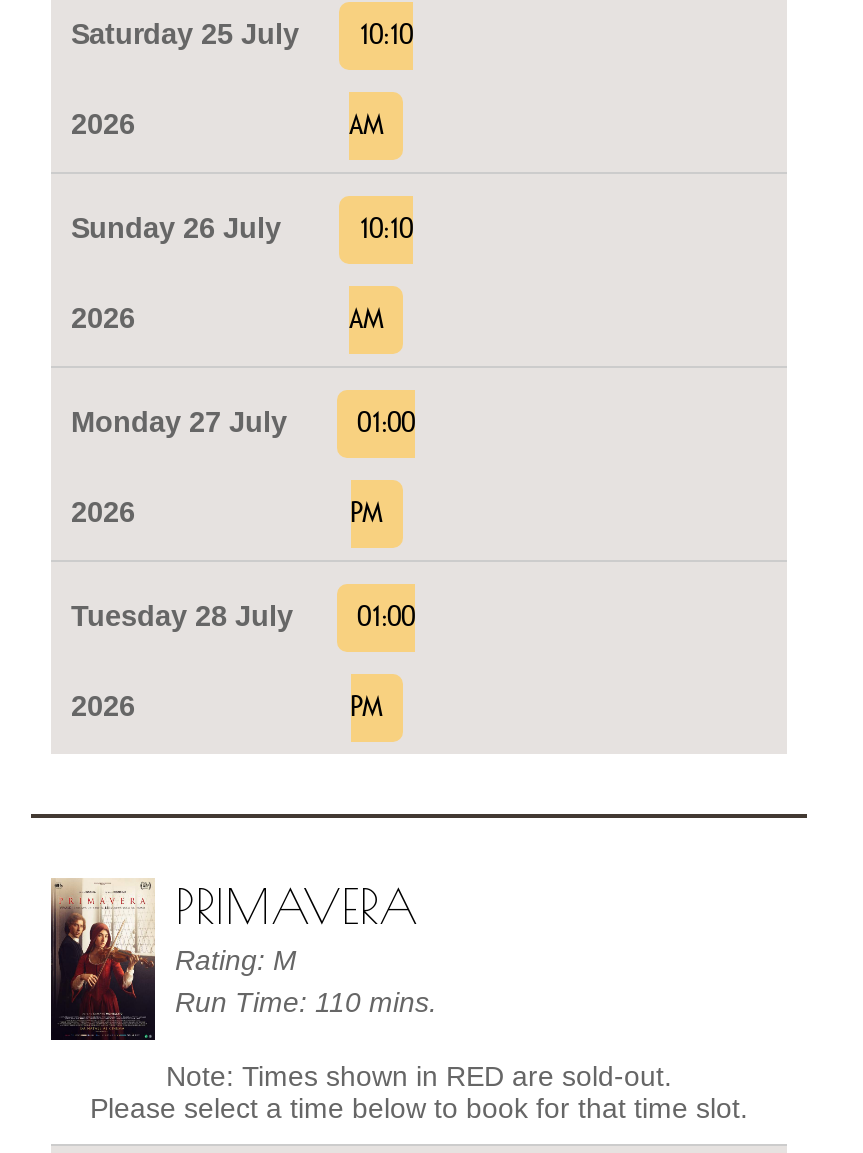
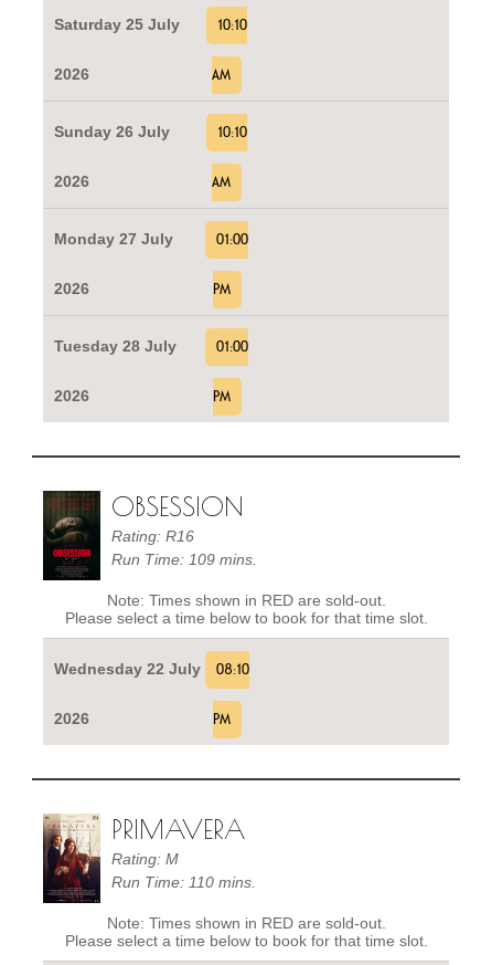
+ [image]
+ OBSESSION
+ Rating: R16
+ Run Time: 109 mins.
+ Note: Times shown in RED are sold-out.
+ Please select a time below to book for that time slot.
+ Wednesday 22 July
+ 2026

+ 08:10
+ PM
